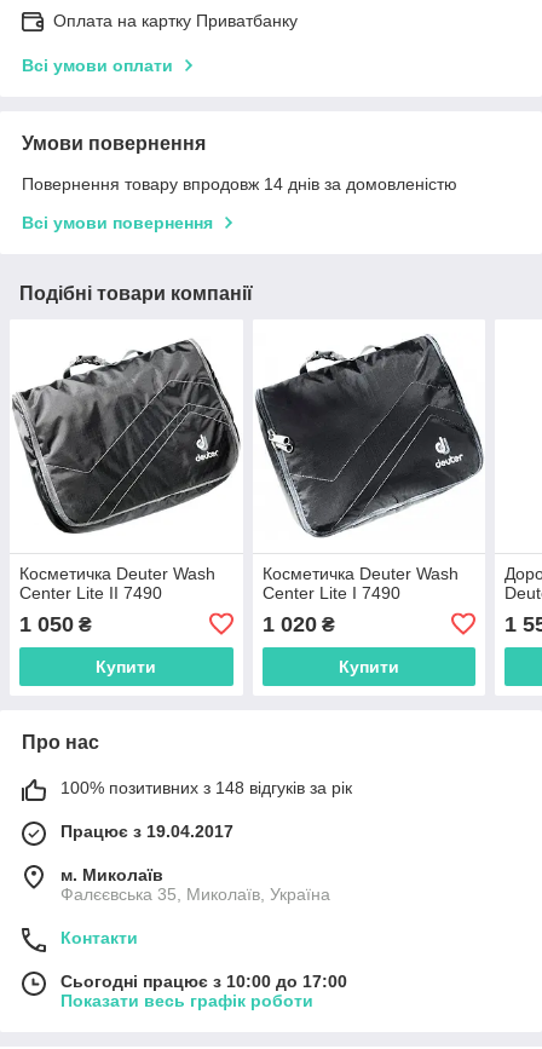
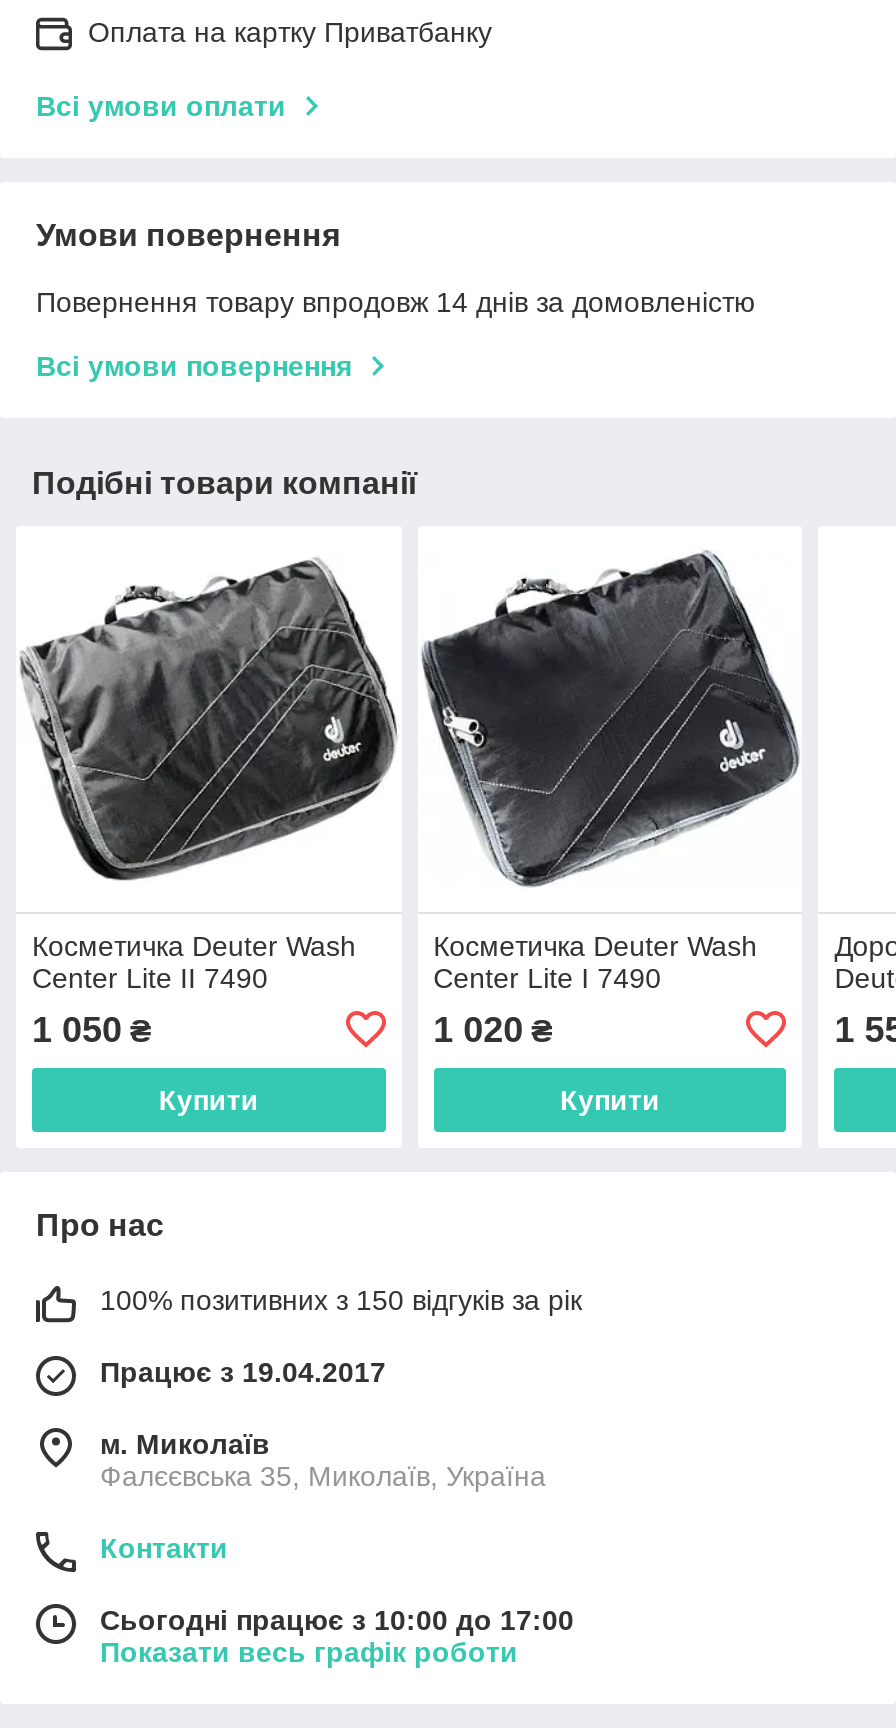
- 100% позитивних з 148 відгуків за рік
+ 100% позитивних з 150 відгуків за рік
